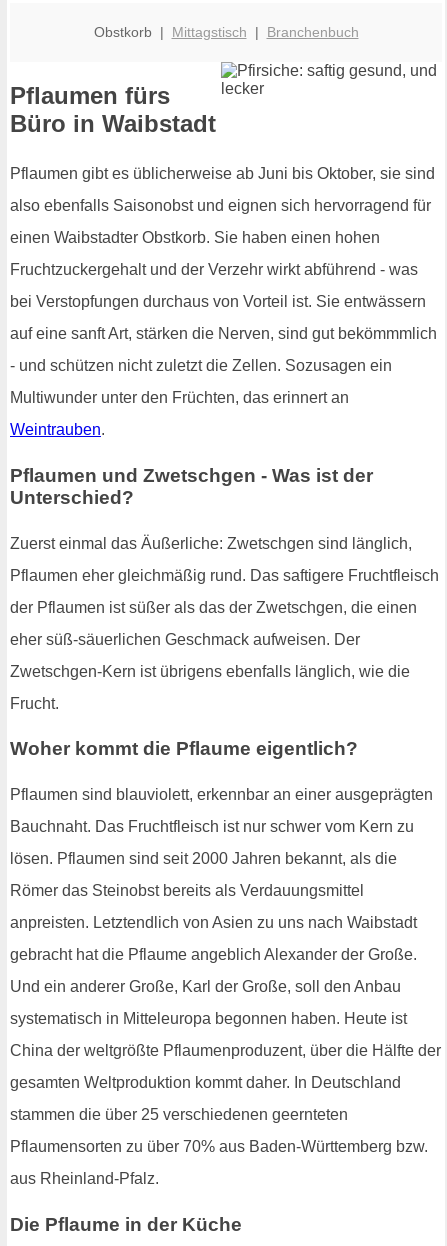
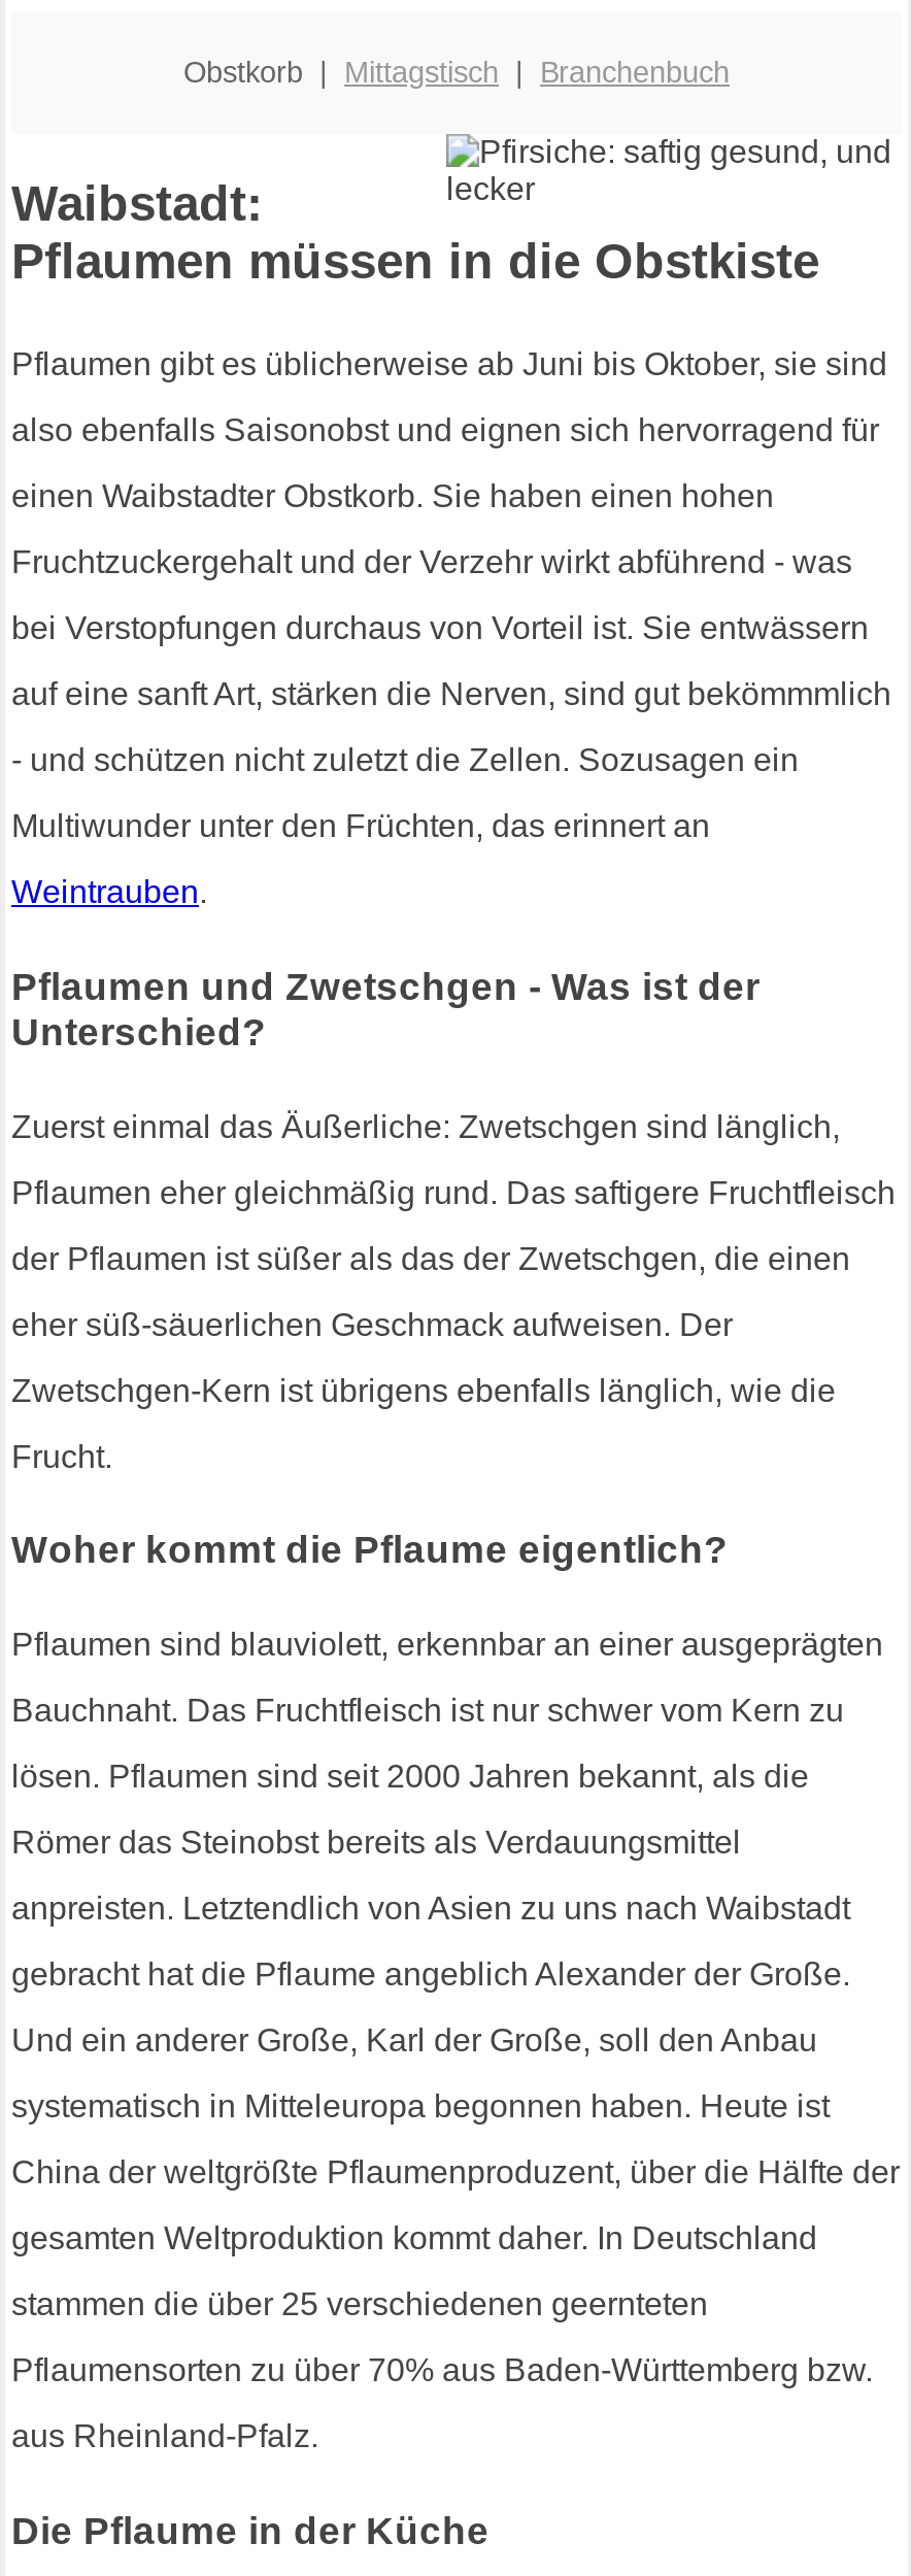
- Pflaumen fürs
- Büro in Waibstadt
+ Waibstadt:
+ Pflaumen müssen in die Obstkiste
